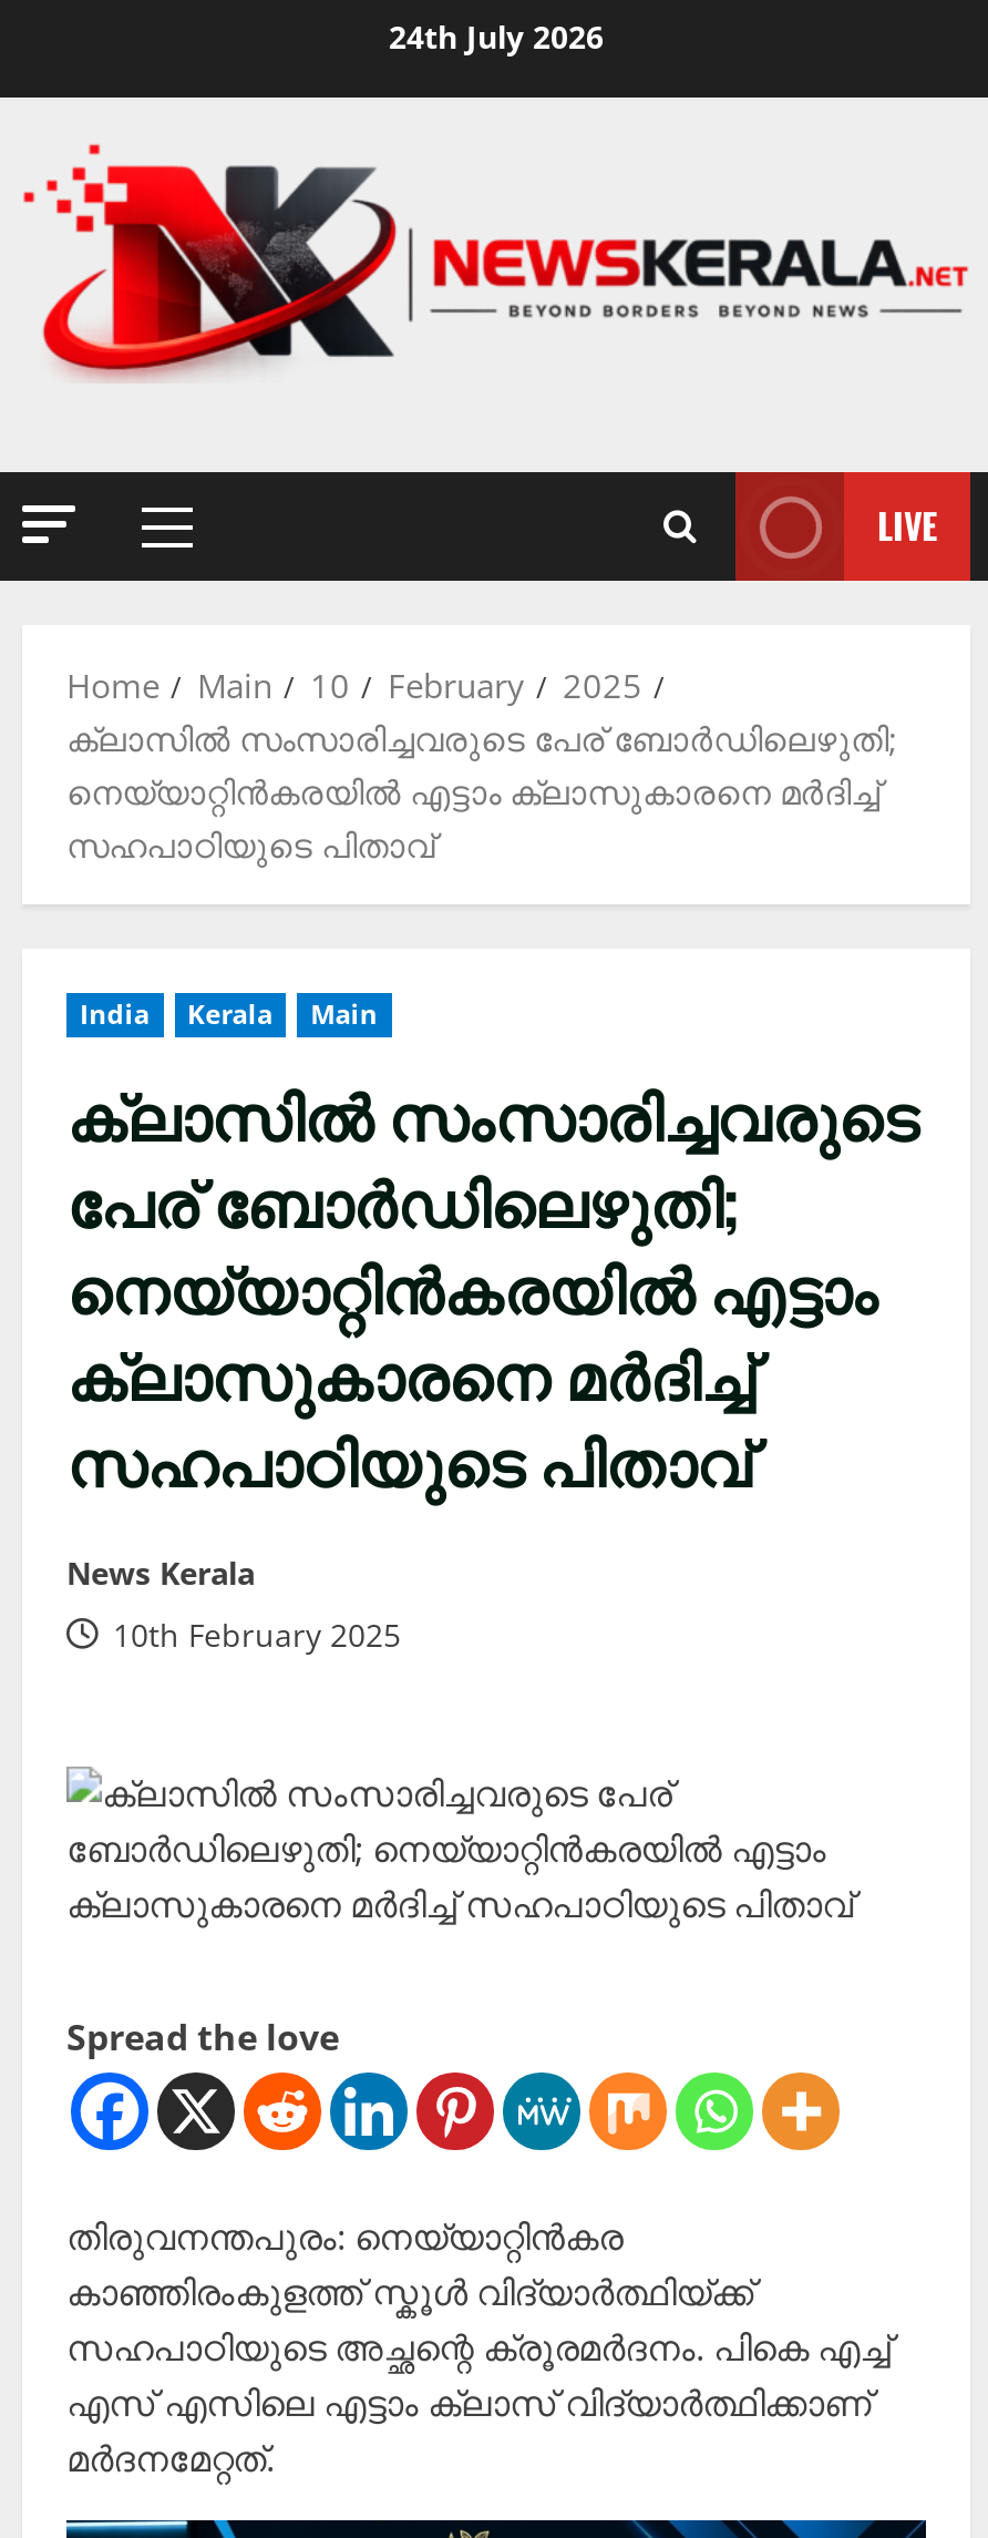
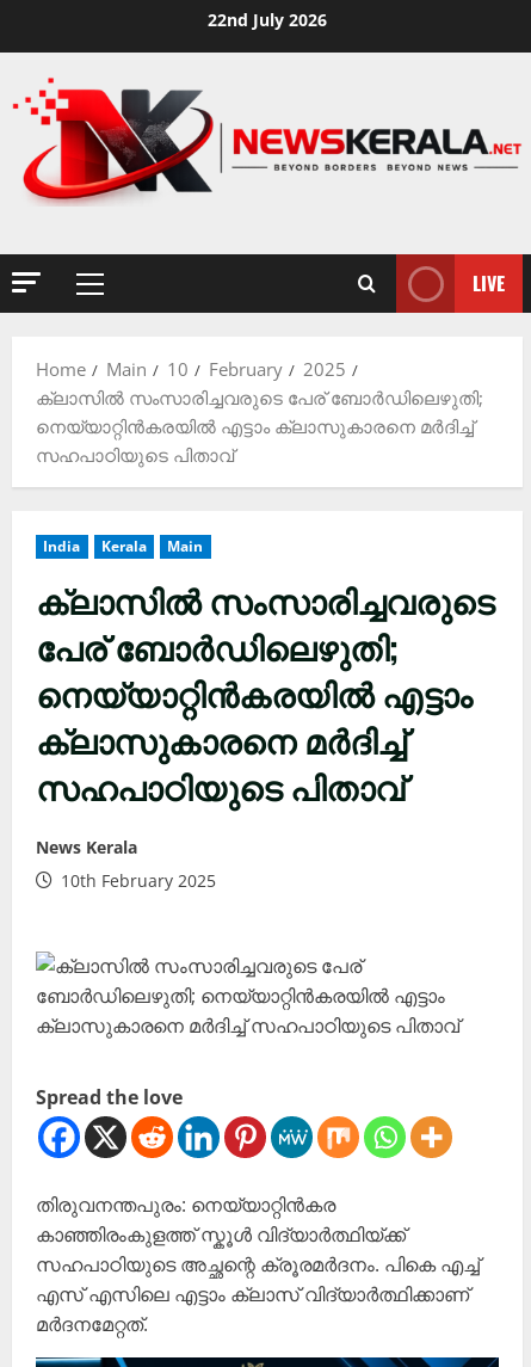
- 24th July 2026
+ 22nd July 2026
